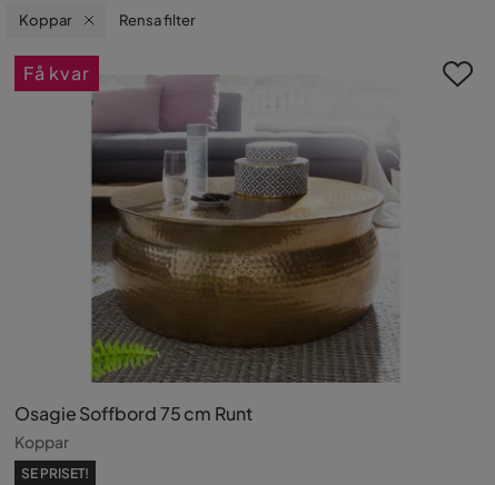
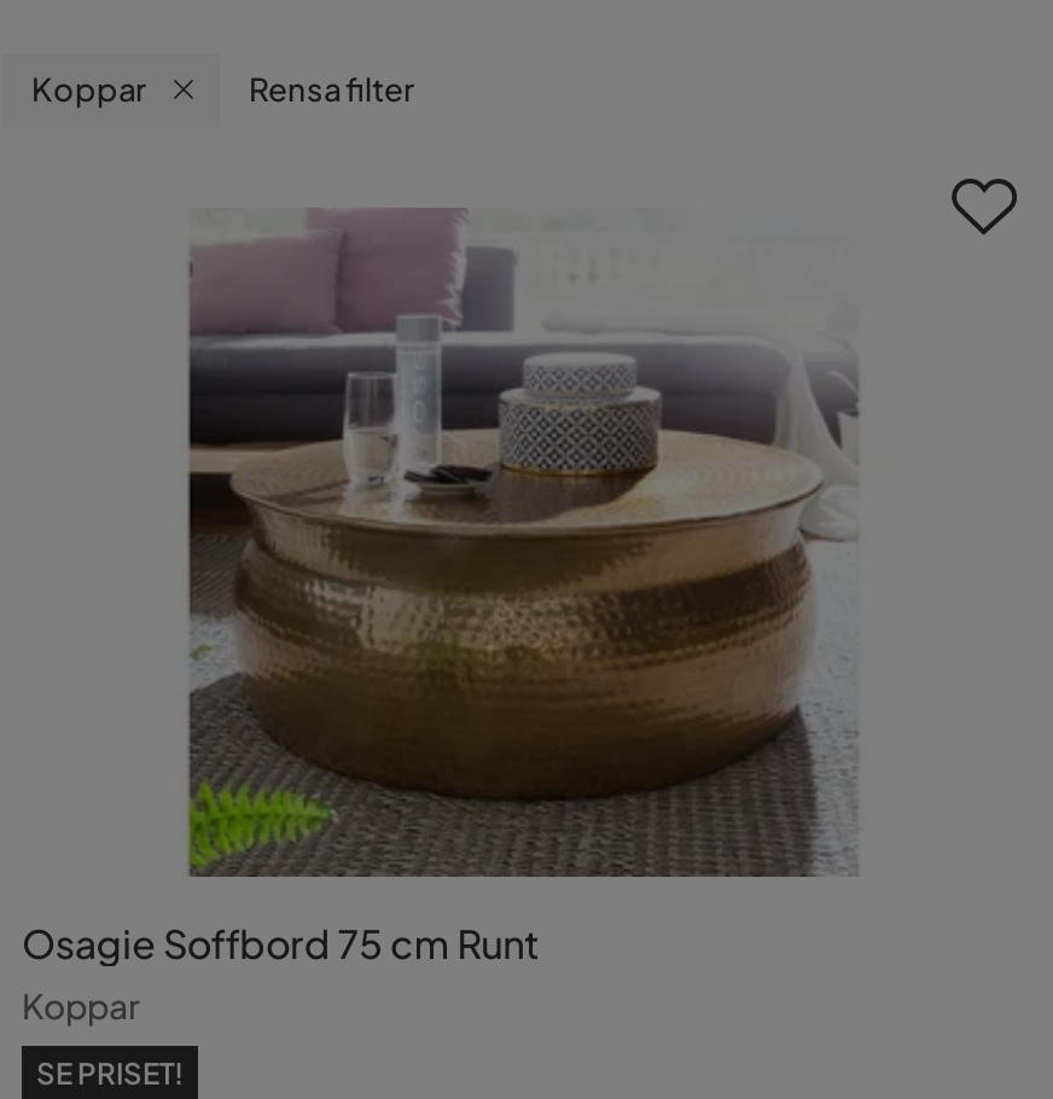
- Få kvar
